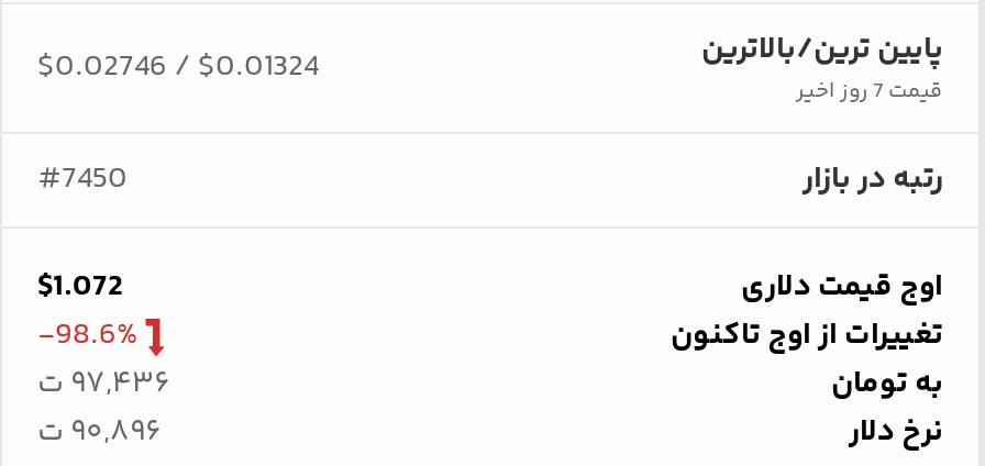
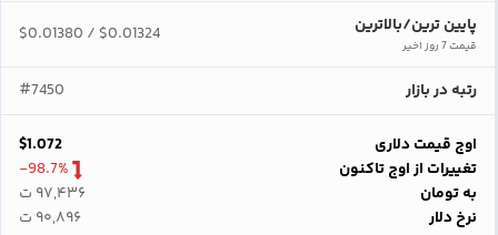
- $0.02746 / $0.01324
+ $0.01380 / $0.01324

- -98.6%
+ -98.7%
